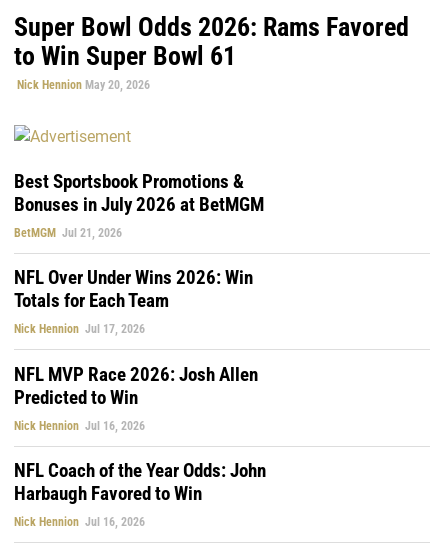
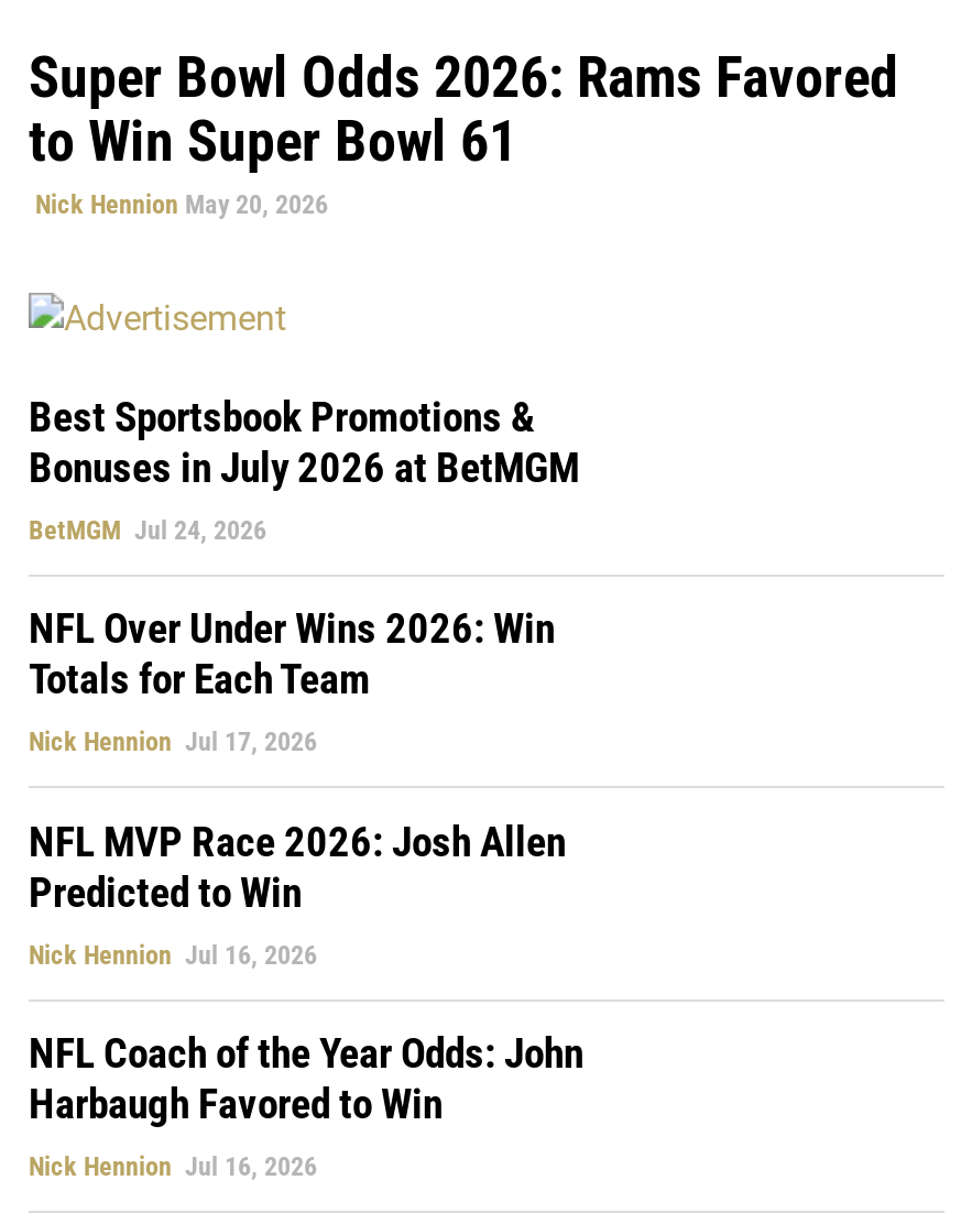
- BetMGM Jul 21, 2026
+ BetMGM Jul 24, 2026
